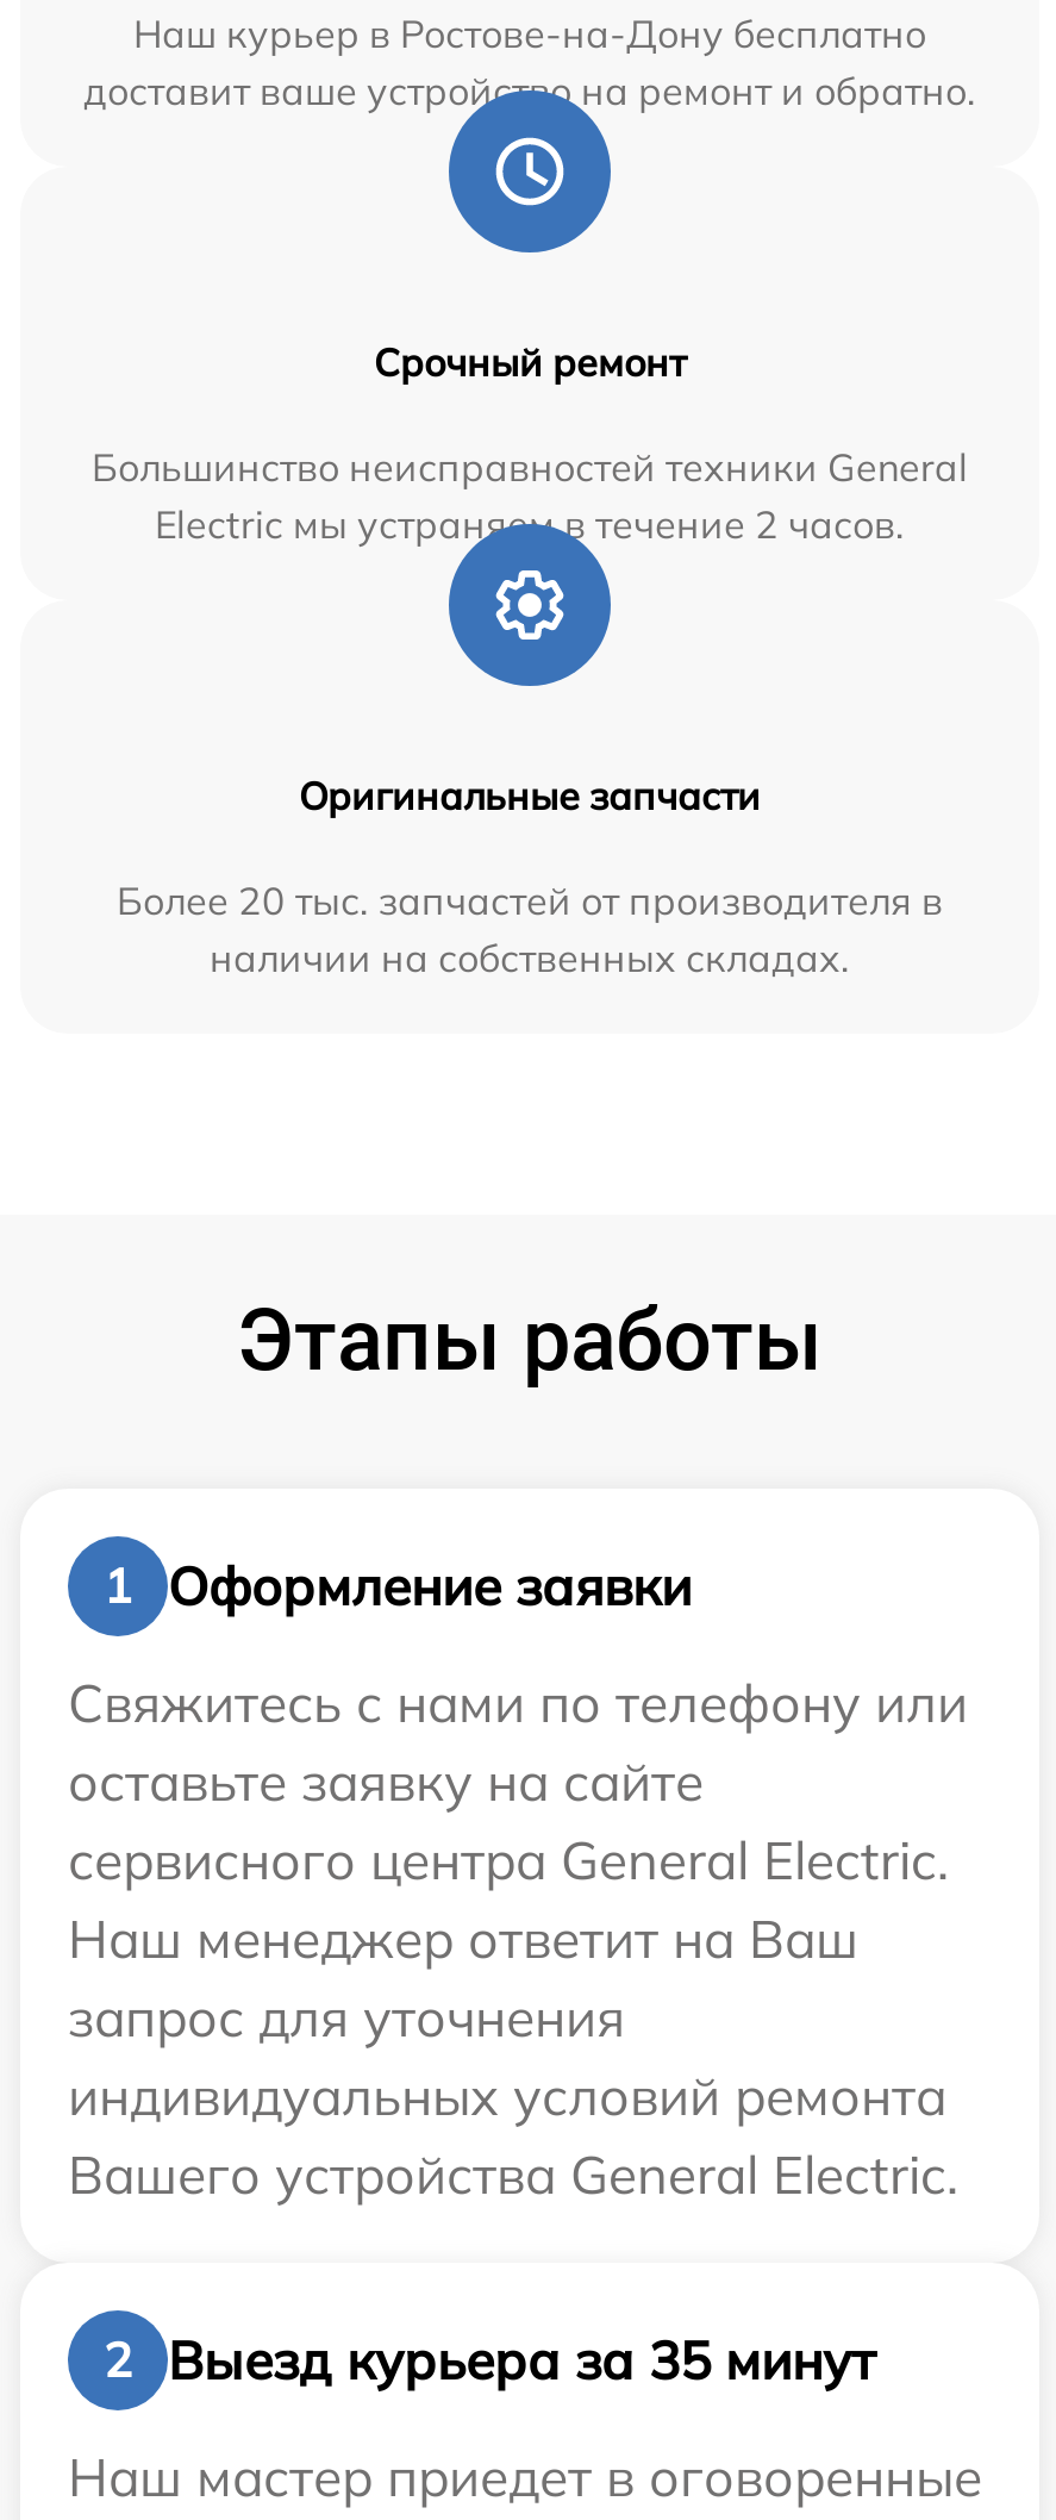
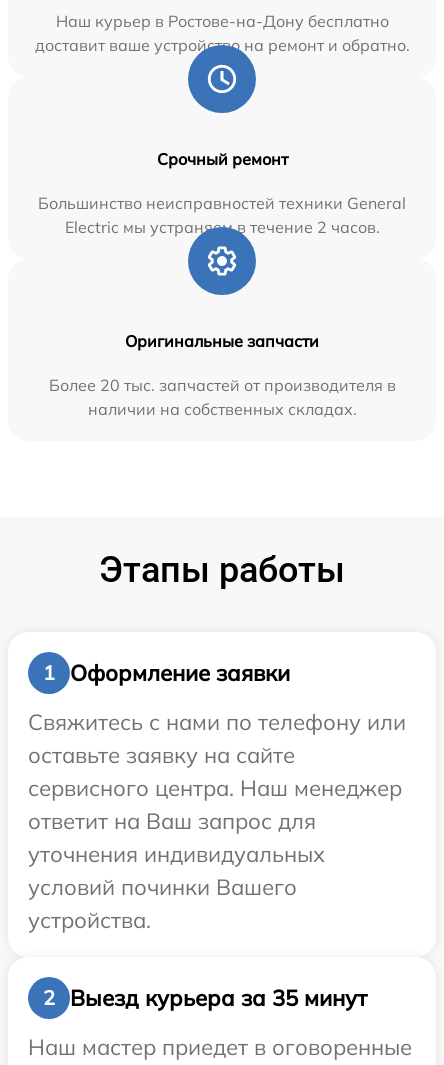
- сервисного центра General Electric.
- Наш менеджер ответит на Ваш
- запрос для уточнения
- индивидуальных условий ремонта
- Вашего устройства General Electric.
+ сервисного центра. Наш менеджер
+ ответит на Ваш запрос для
+ уточнения индивидуальных
+ условий починки Вашего
+ устройства.
